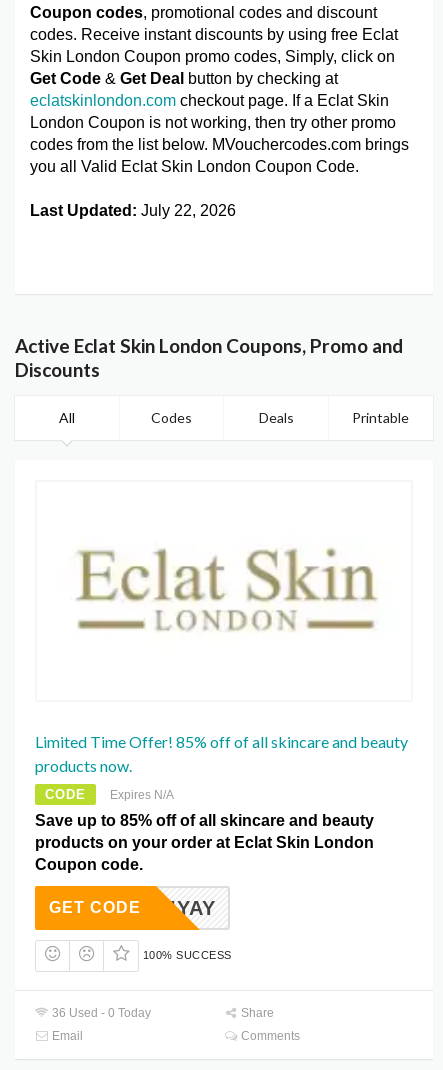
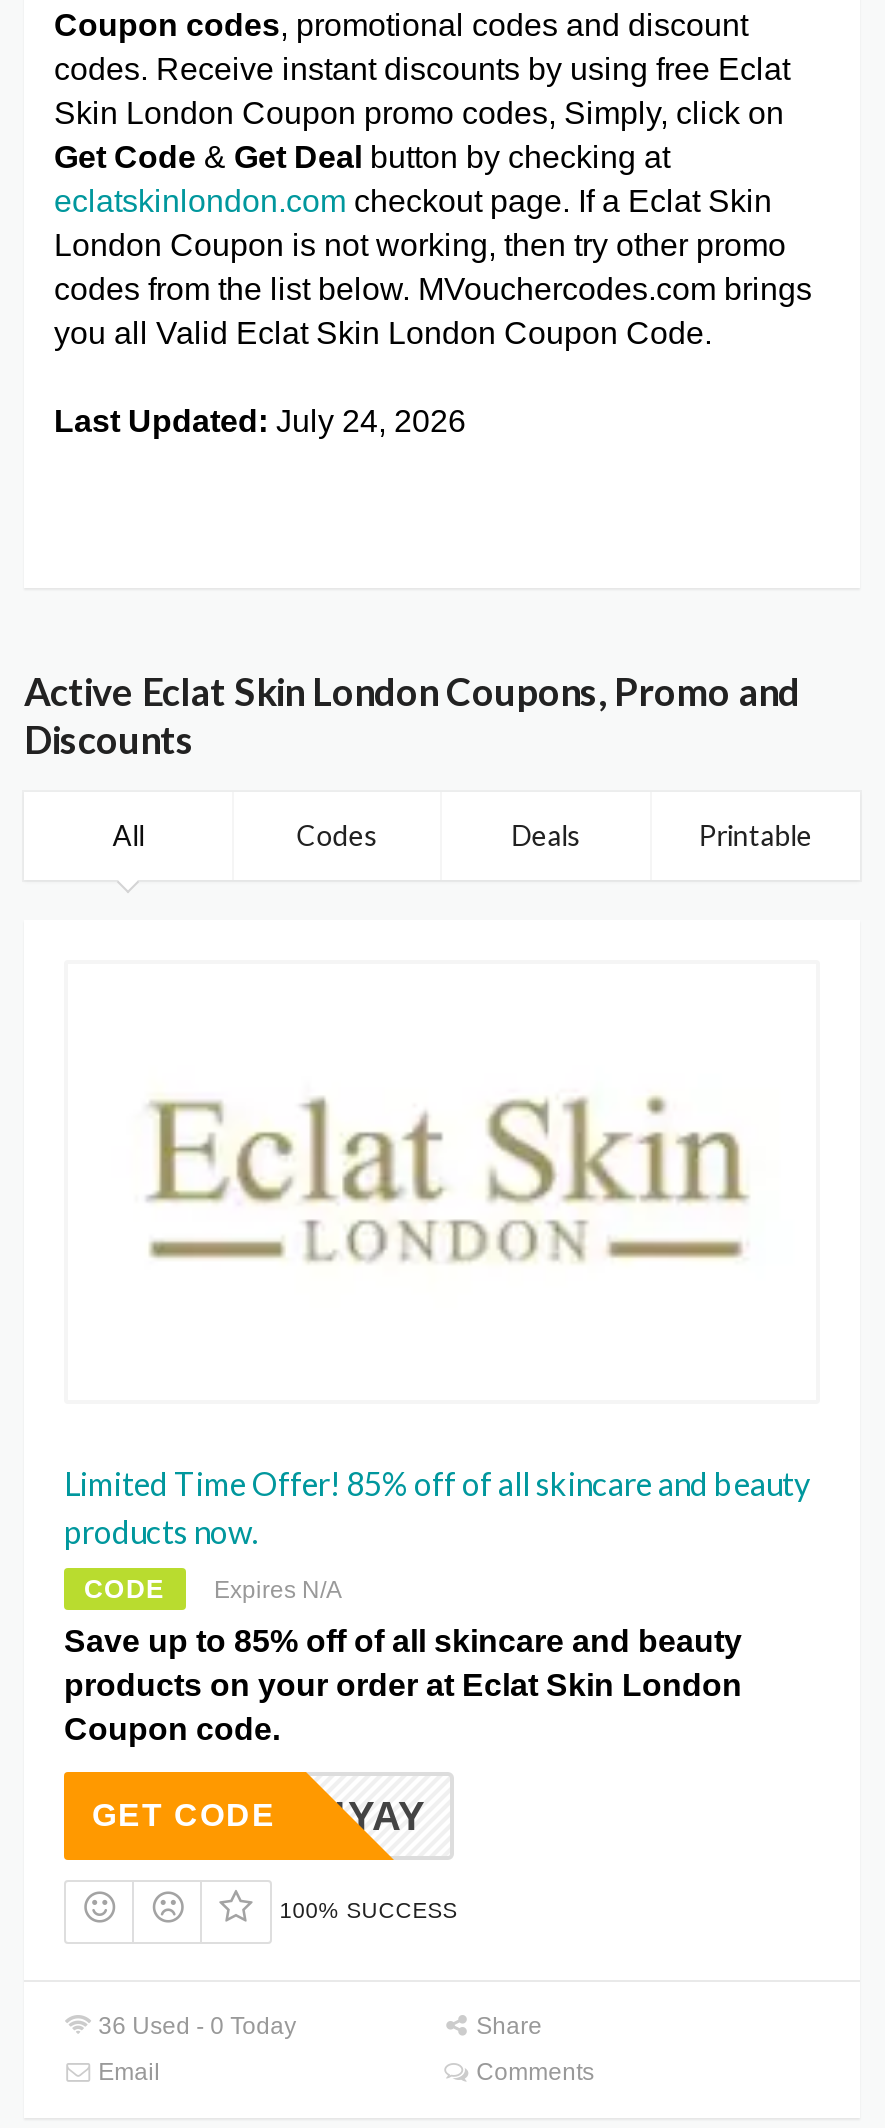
- Last Updated: July 22, 2026
+ Last Updated: July 24, 2026
